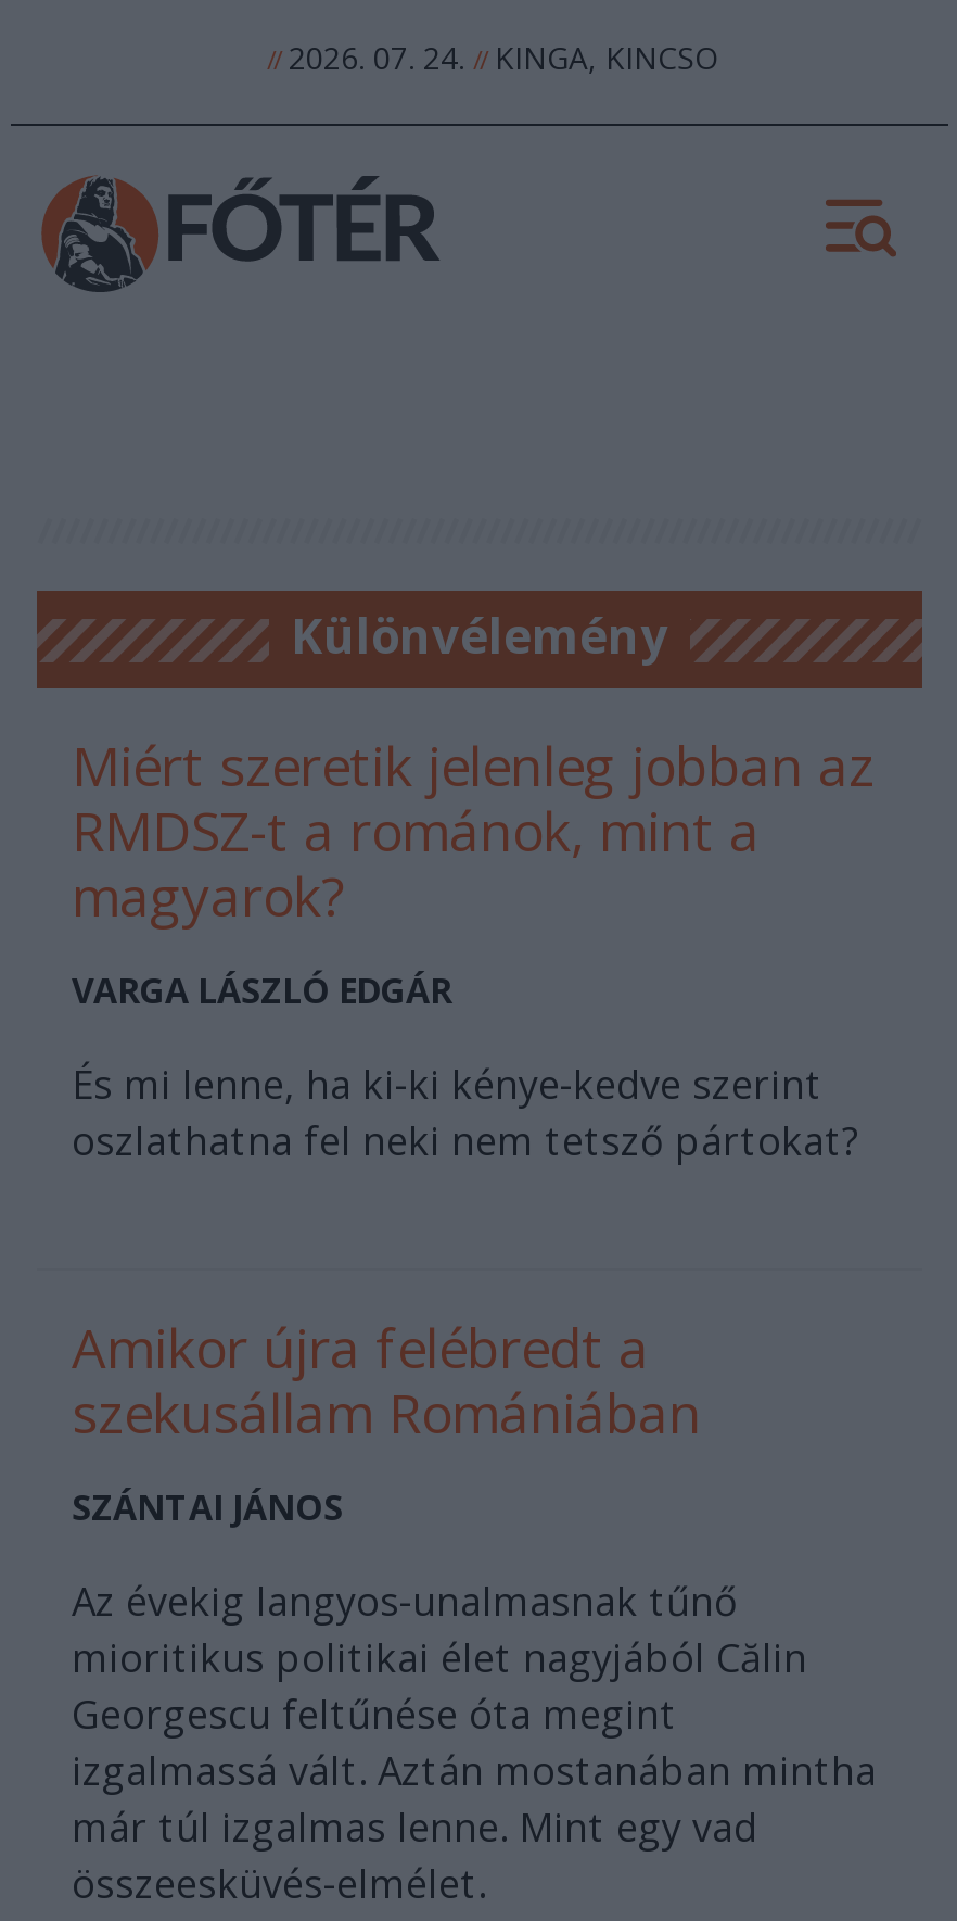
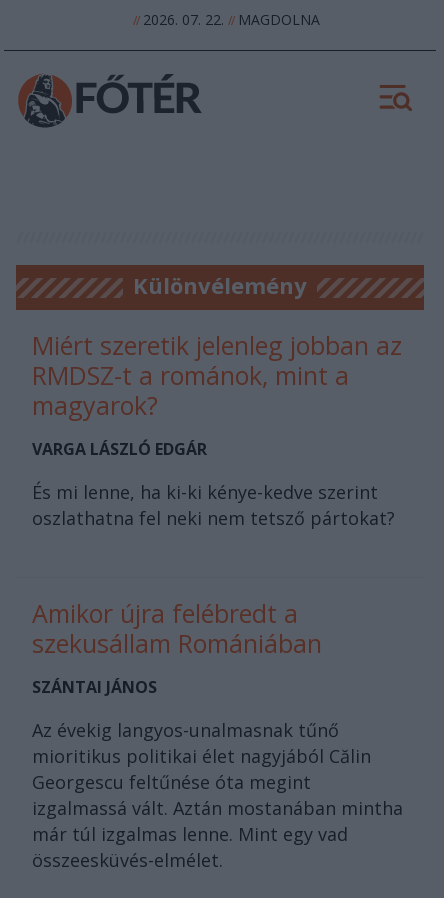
- // 2026. 07. 24. // KINGA, KINCSO
+ // 2026. 07. 22. // MAGDOLNA
